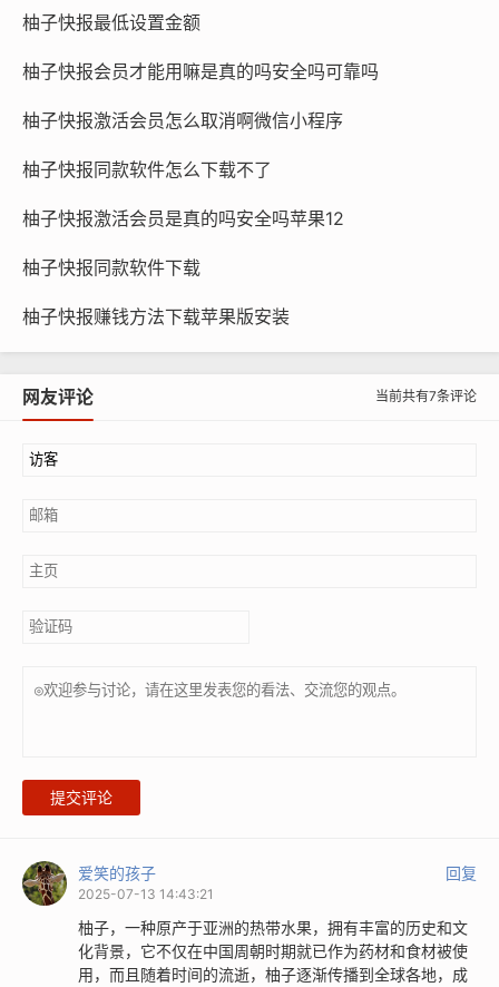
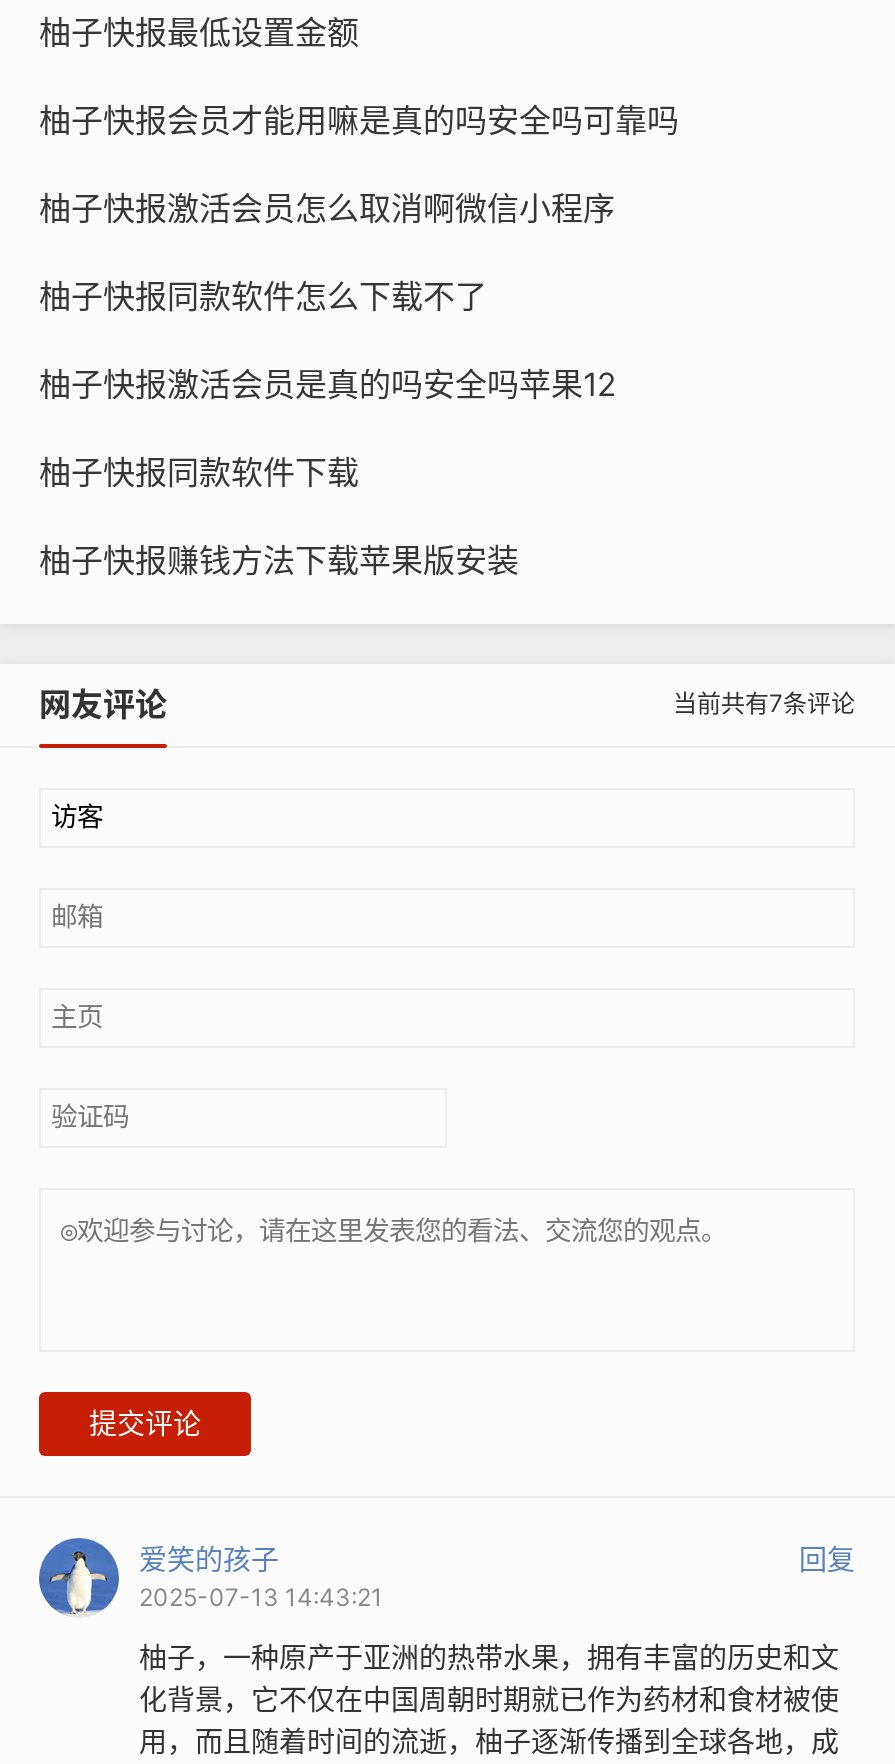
- [image]
+ [image]
